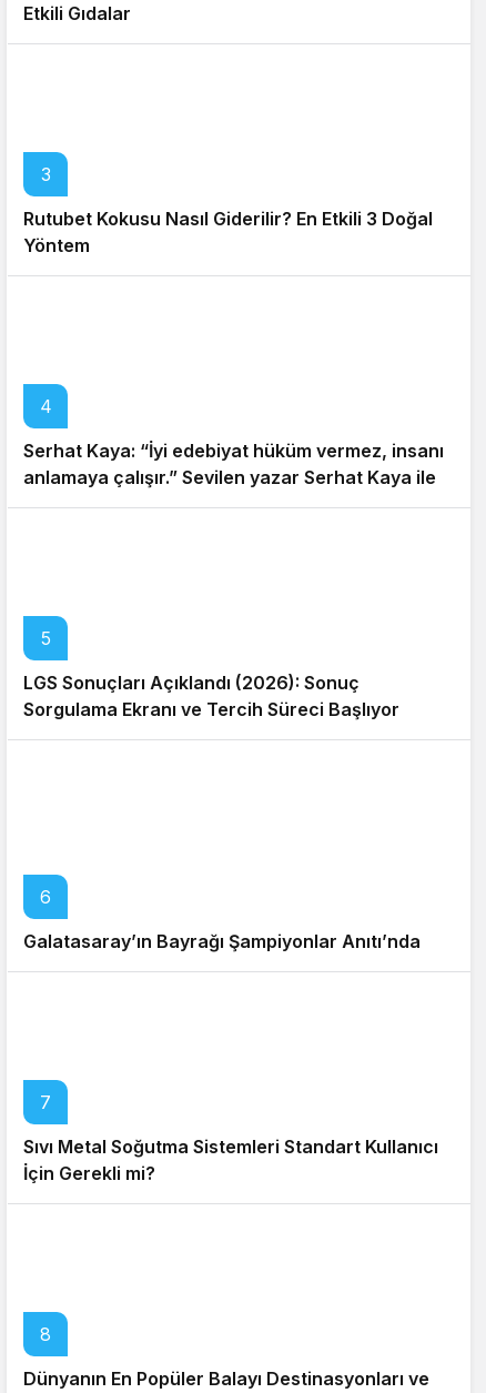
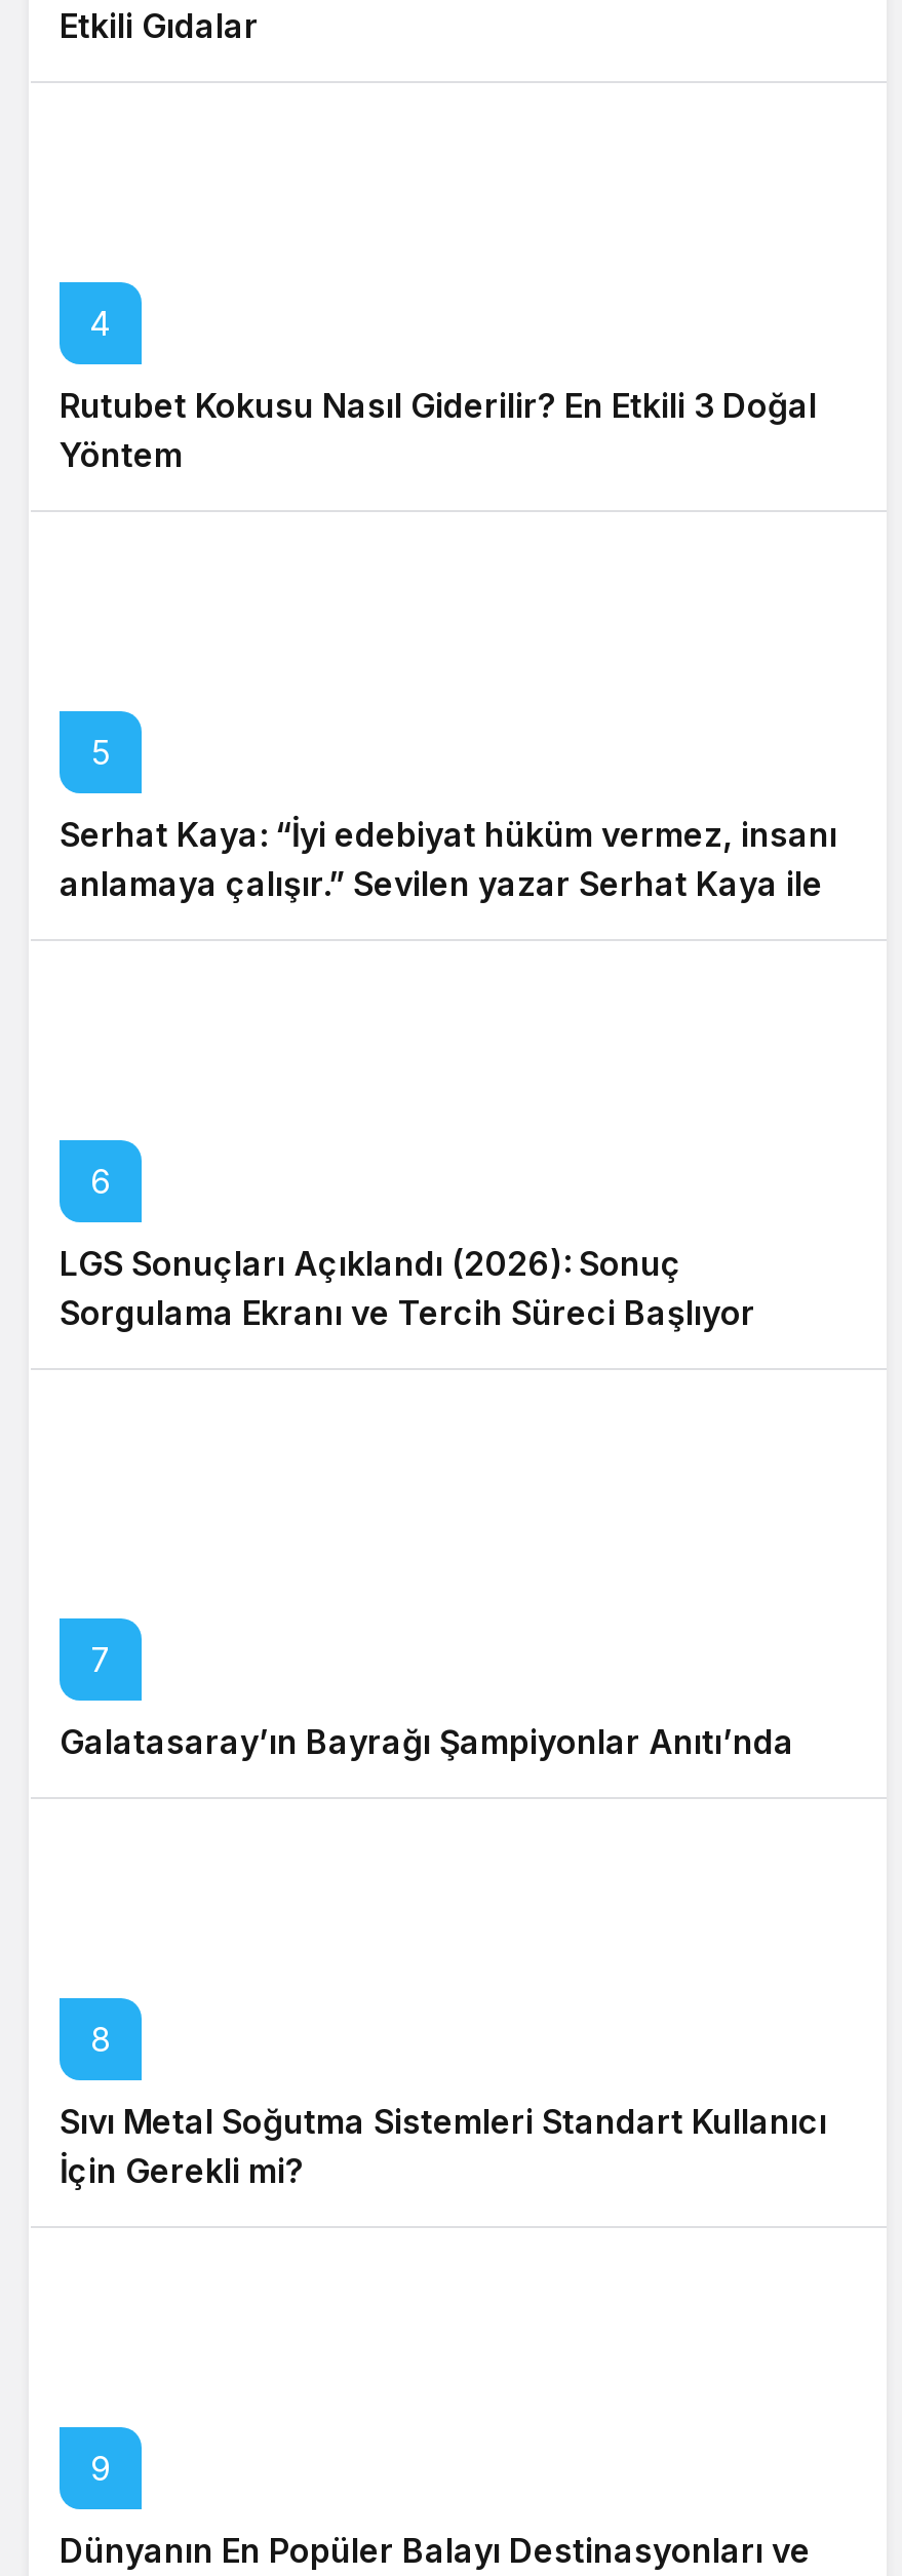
- 3
+ 4

- 4
+ 5

- 5
+ 6

- 6
+ 7

- 7
+ 8

- 8
+ 9
